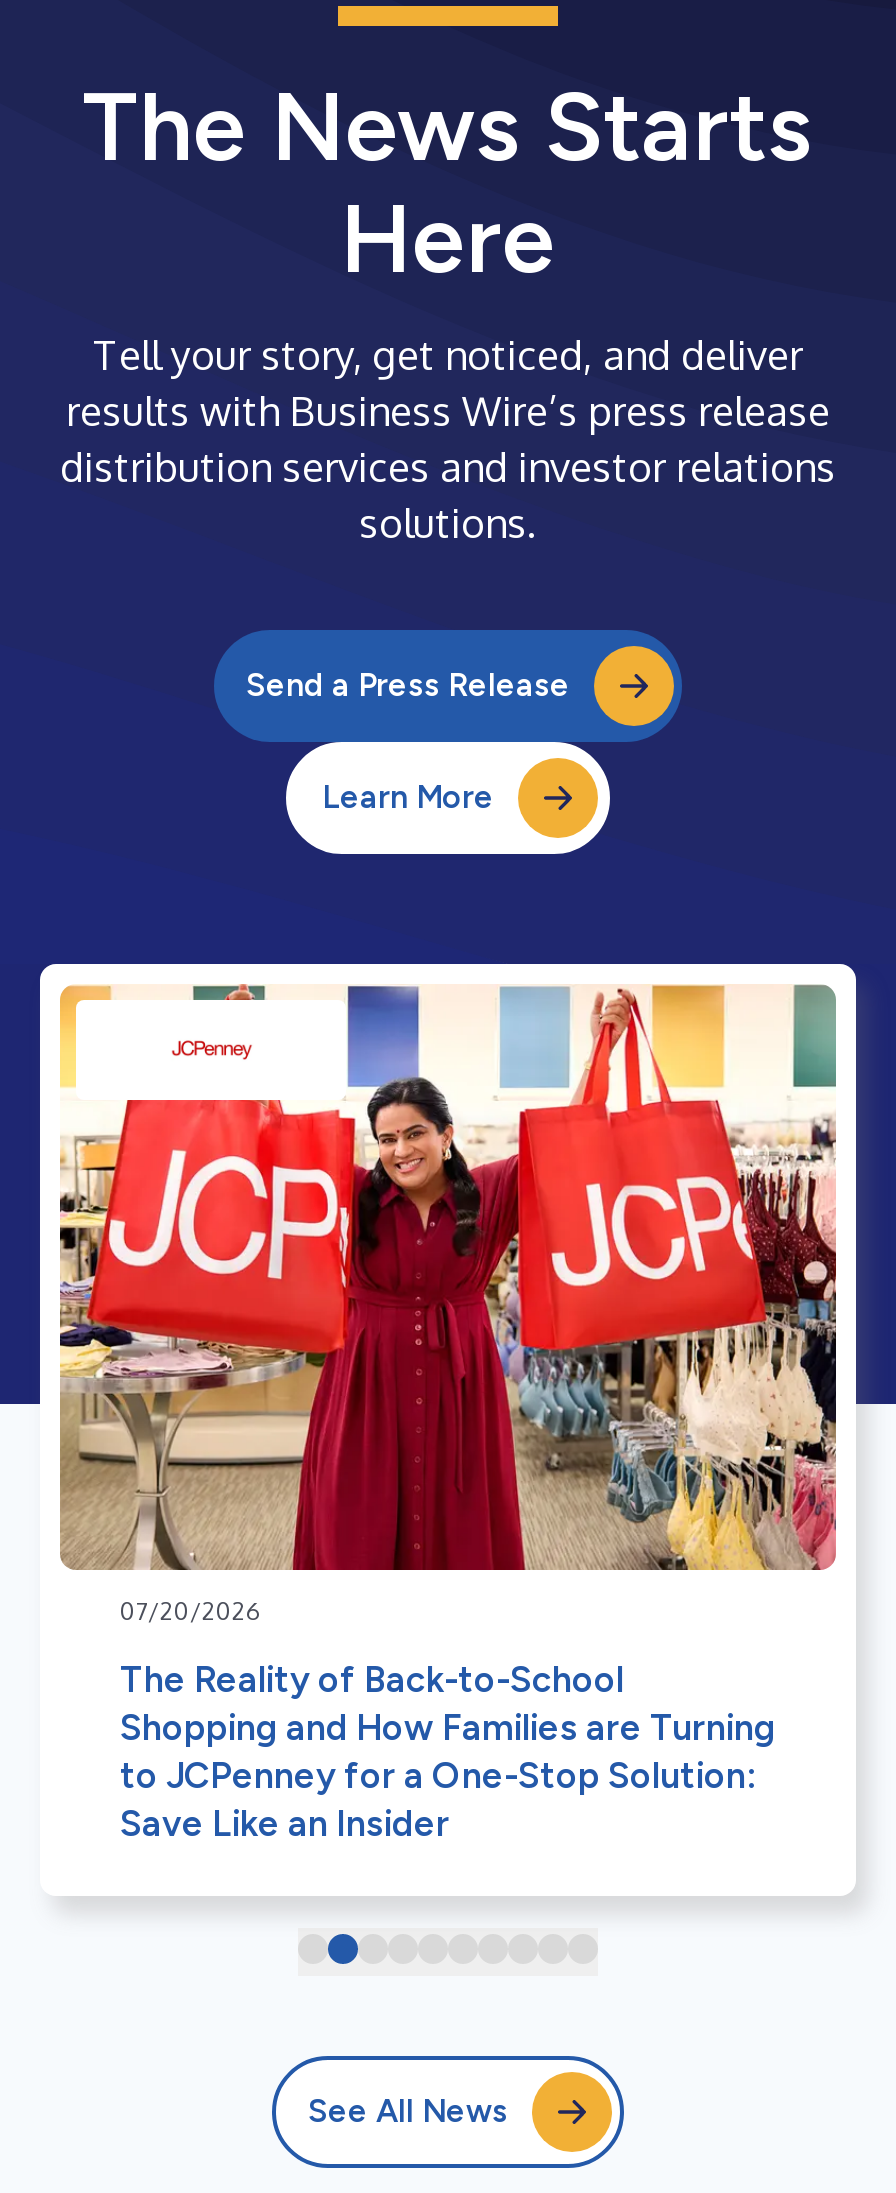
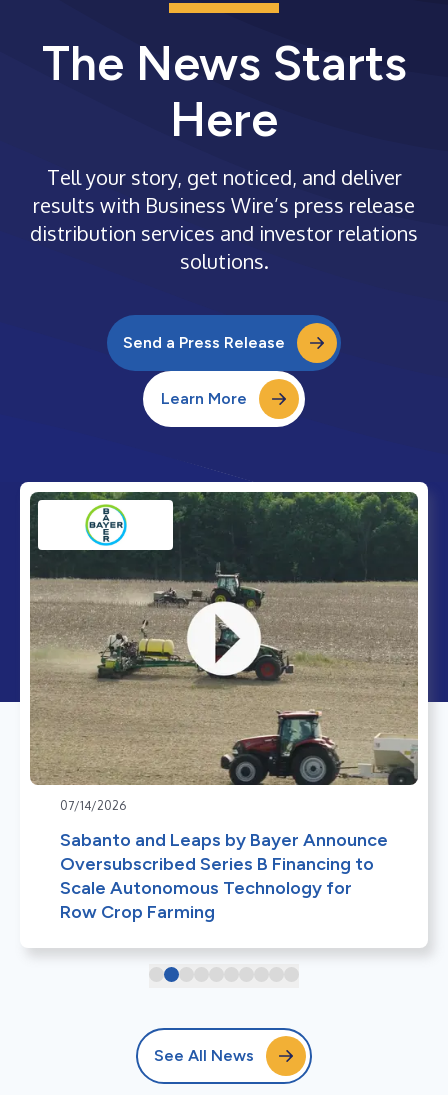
- [image]
- 07/20/2026
+ [image]
+ 07/14/2026

- The Reality of Back-to-School
- Shopping and How Families are Turning
- to JCPenney for a One-Stop Solution:
- Save Like an Insider
+ Sabanto and Leaps by Bayer Announce
+ Oversubscribed Series B Financing to
+ Scale Autonomous Technology for
+ Row Crop Farming
